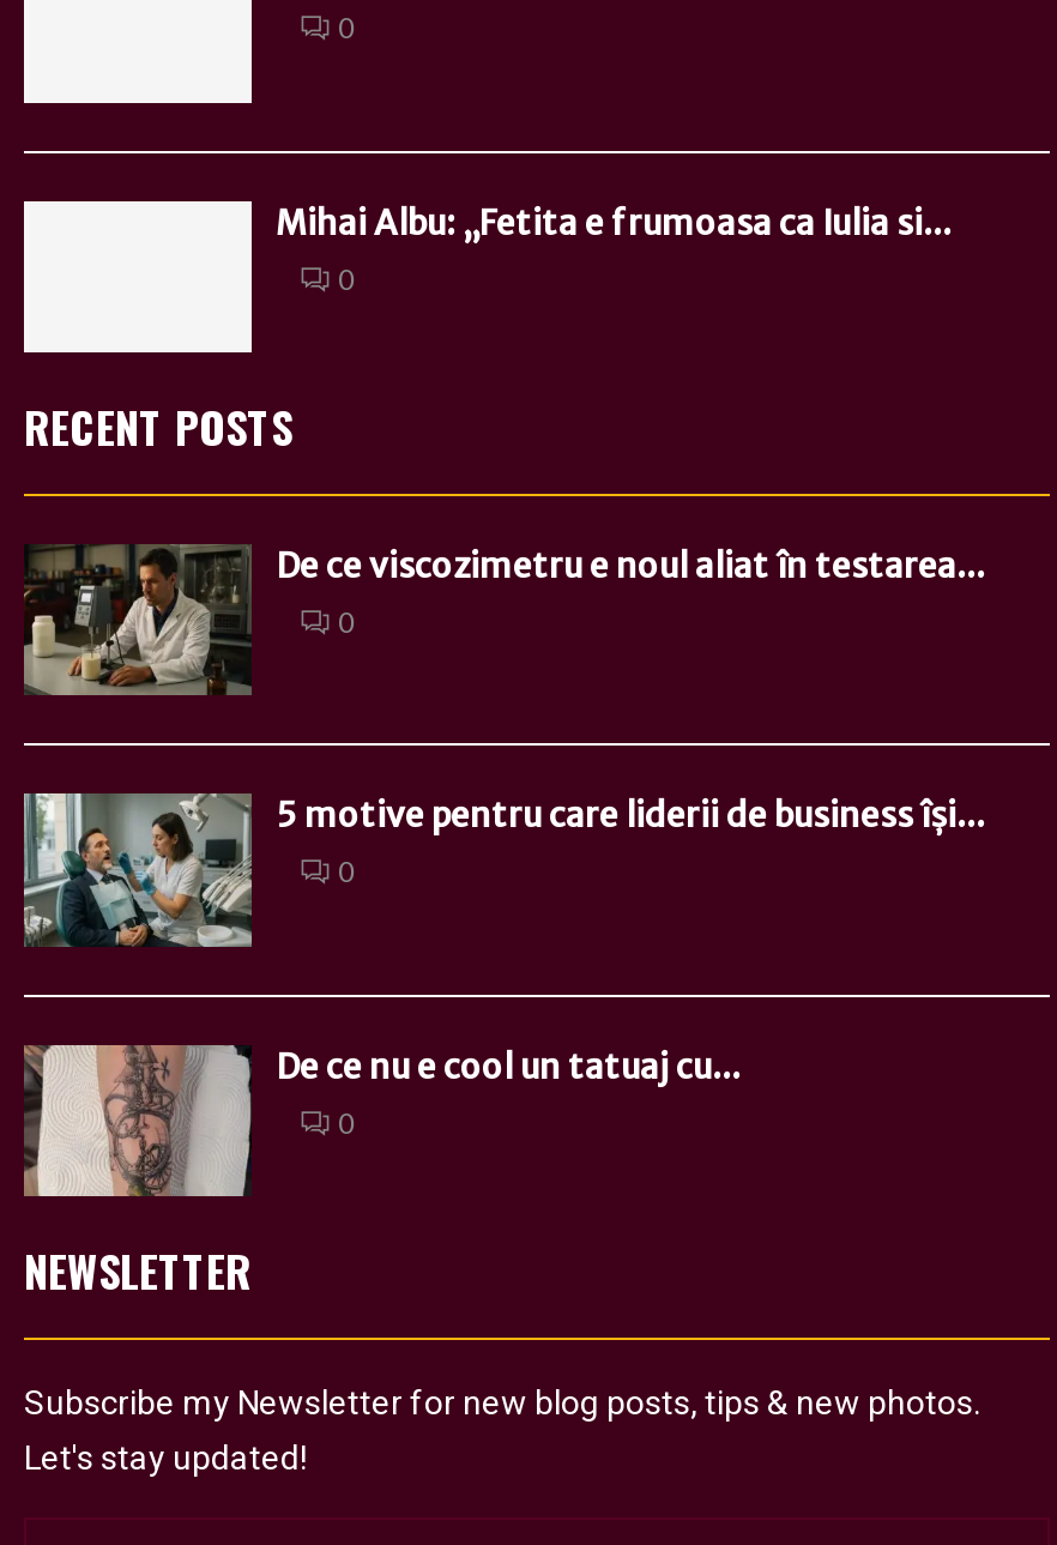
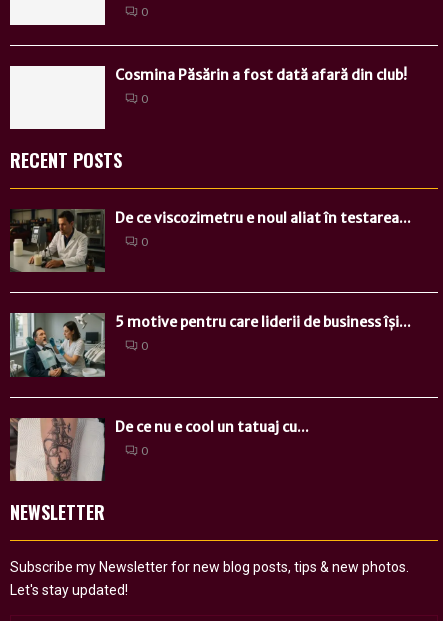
- Mihai Albu: „Fetita e frumoasa ca Iulia si...
+ Cosmina Păsărin a fost dată afară din club!
